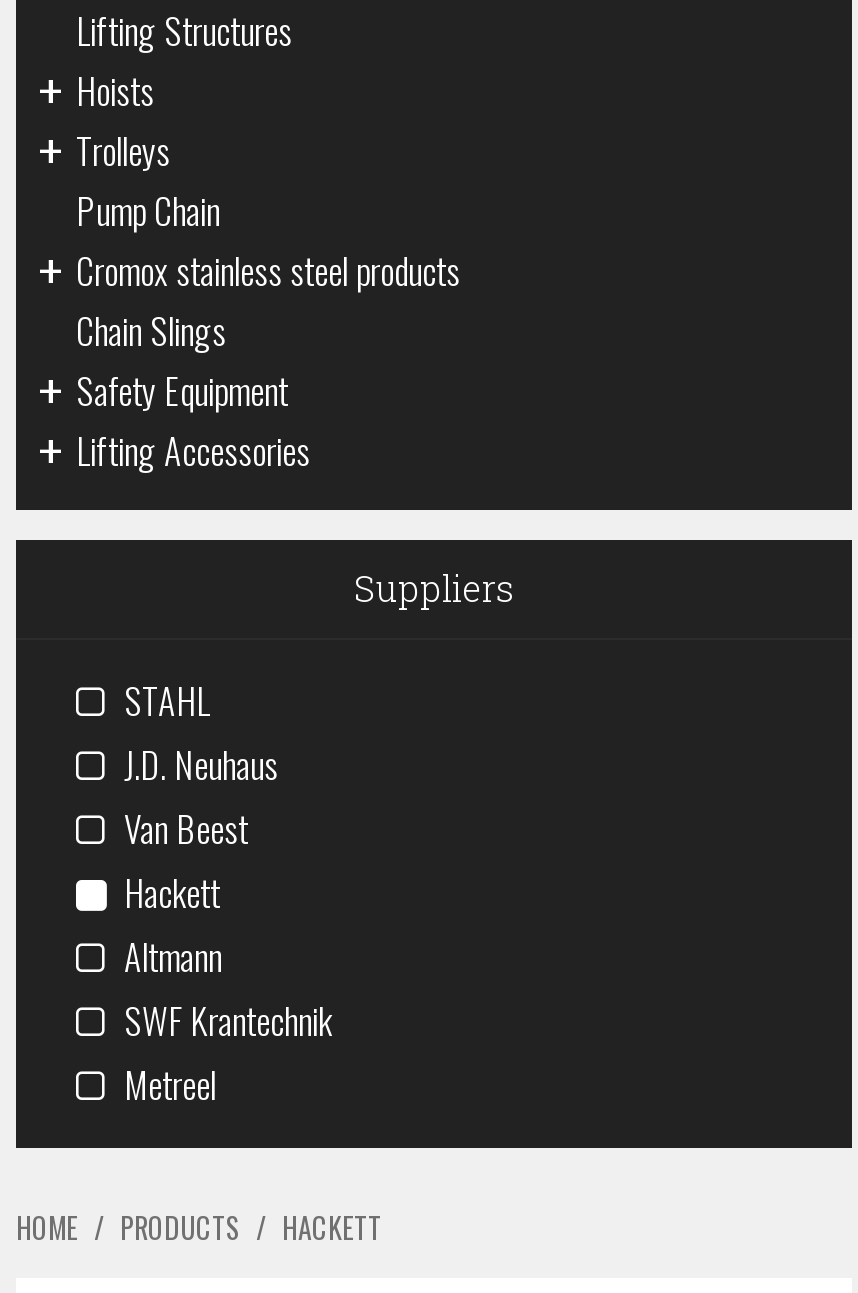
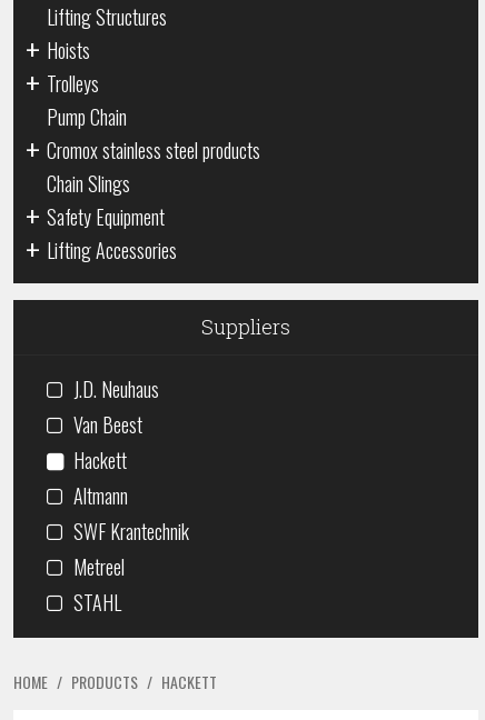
moved down: STAHL

moved up: J.D. Neuhaus | Van Beest | Hackett | Altmann | SWF Krantechnik | Metreel
